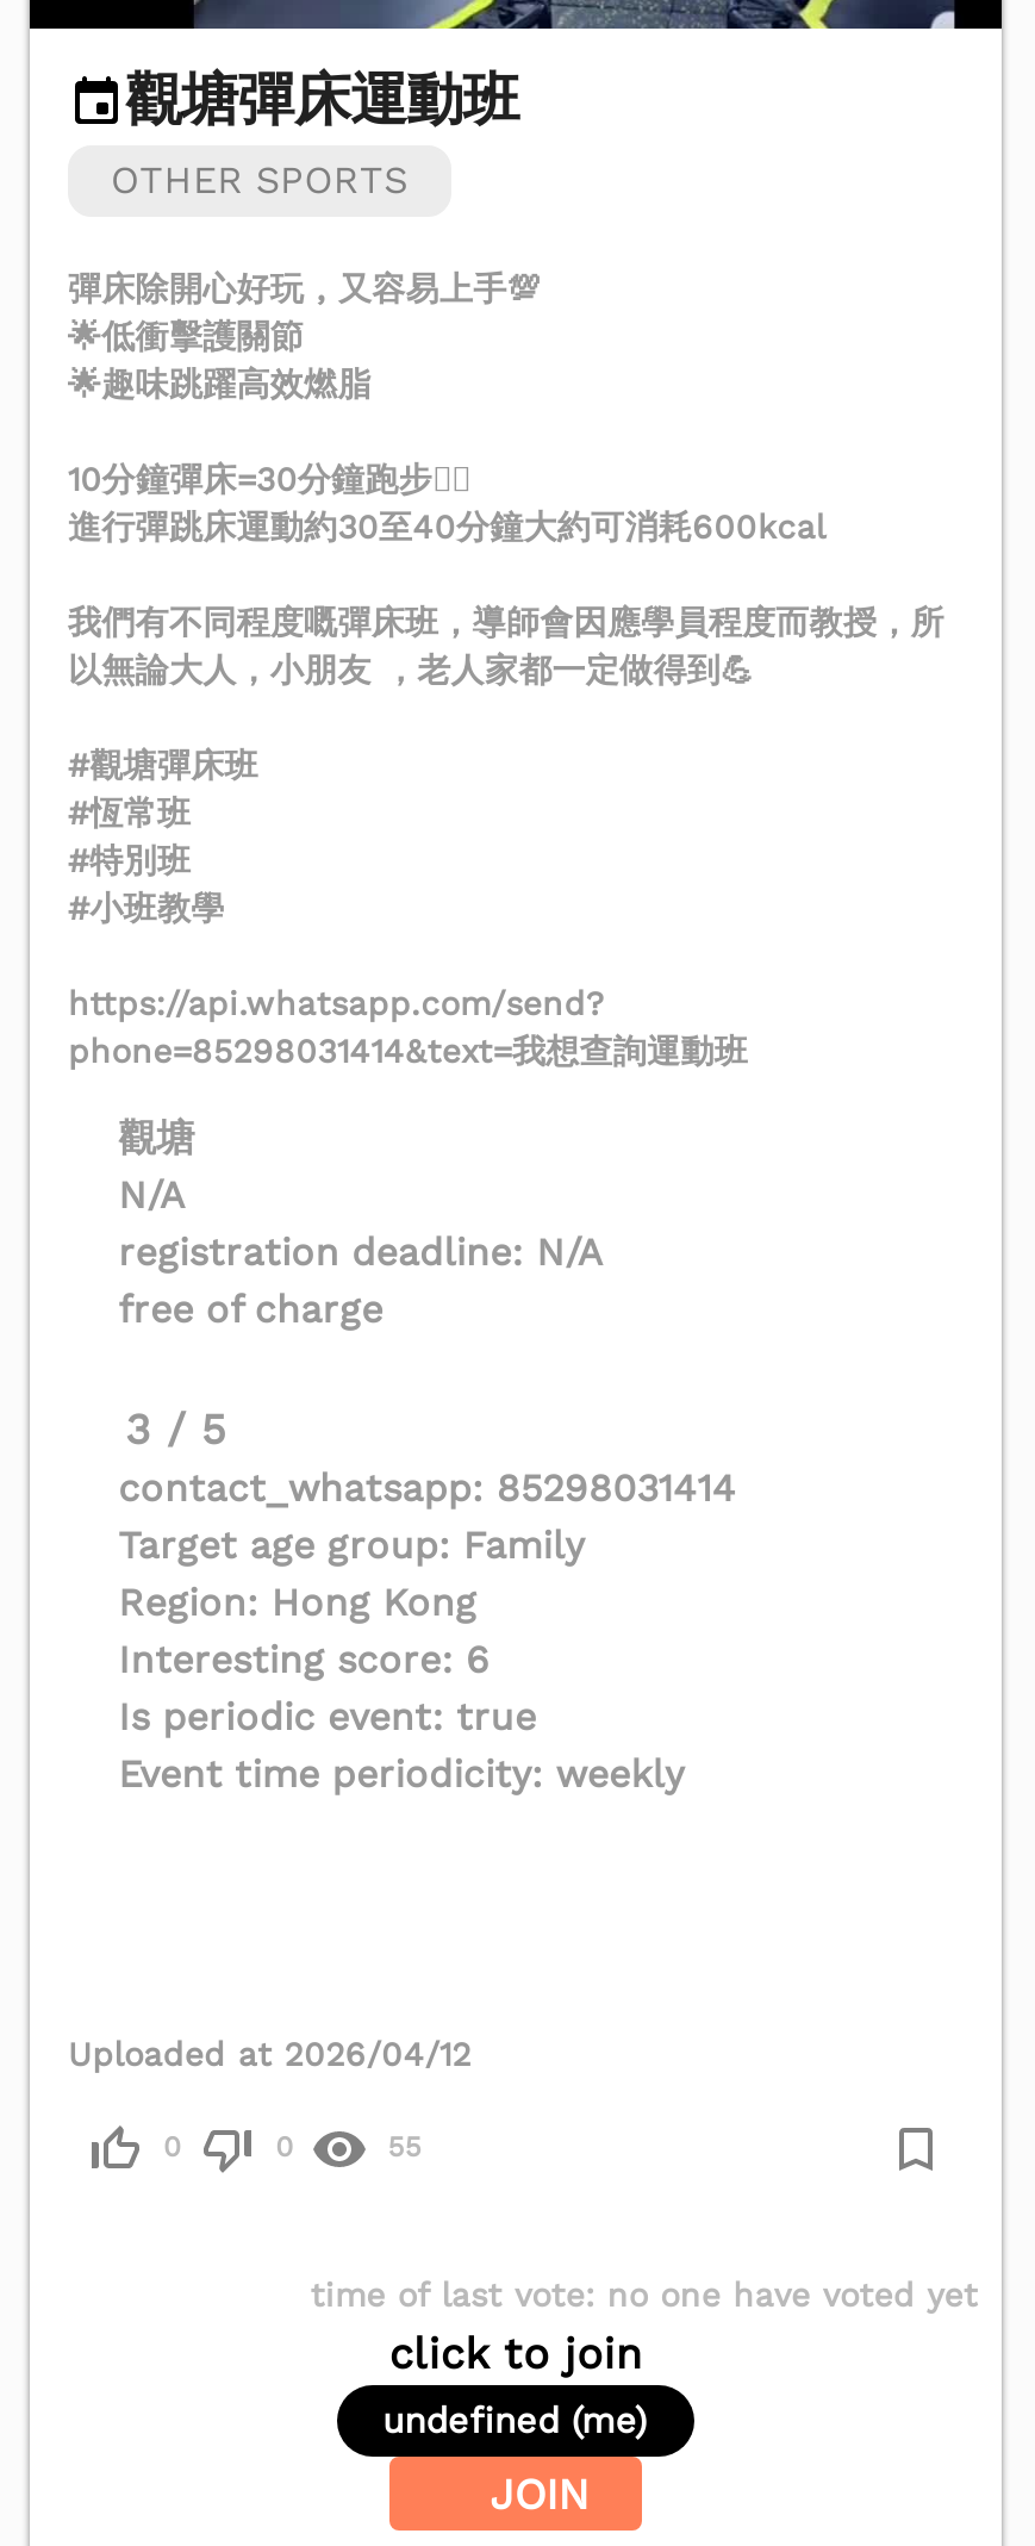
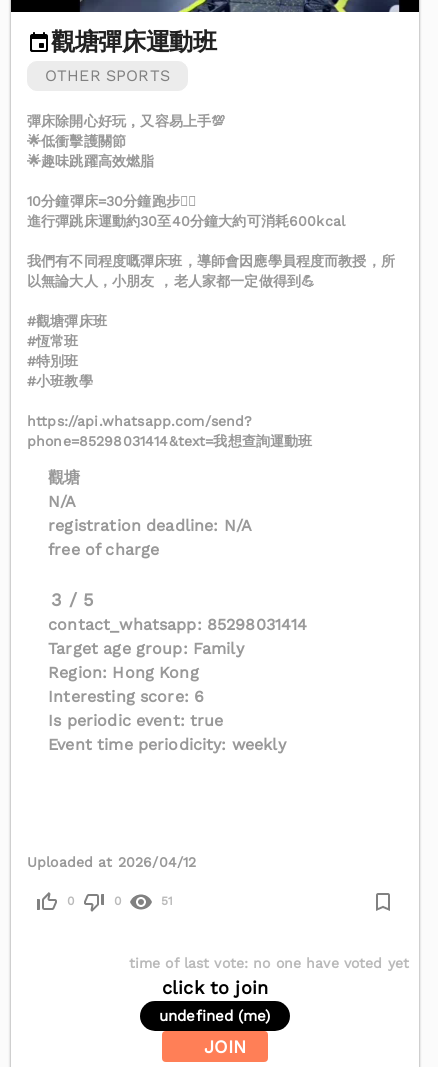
- 55
+ 51
